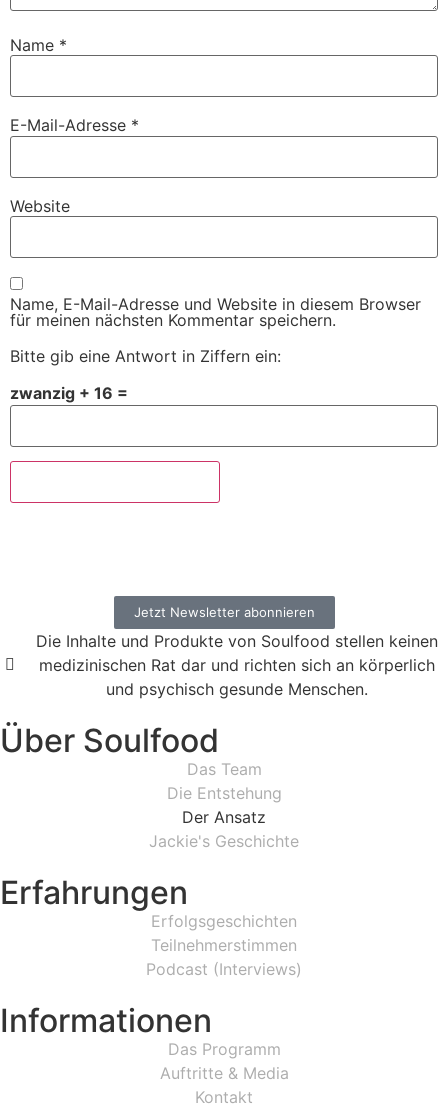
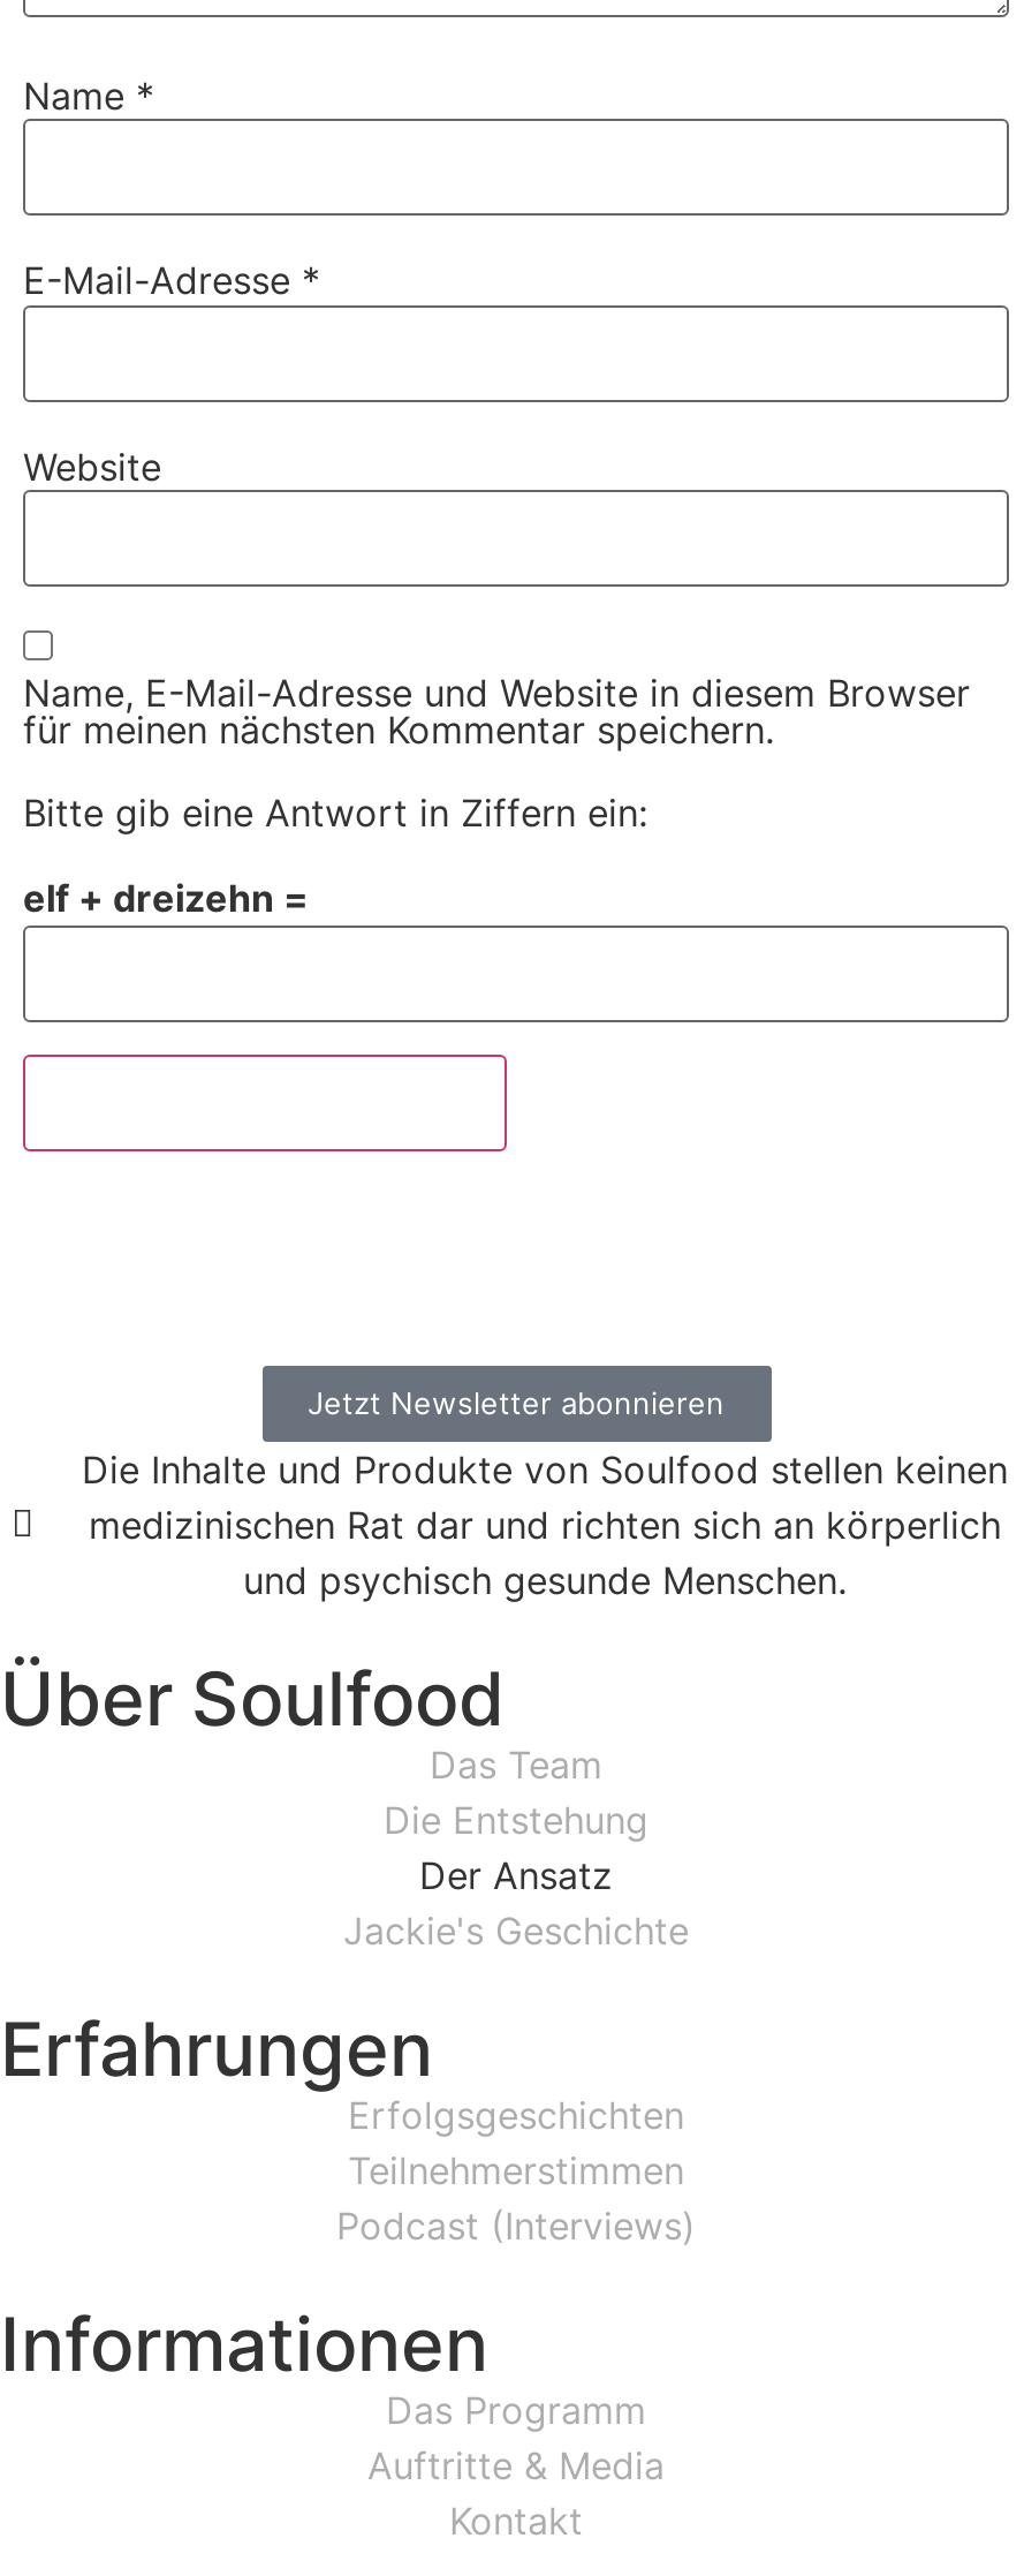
- zwanzig + 16 =
+ elf + dreizehn =
